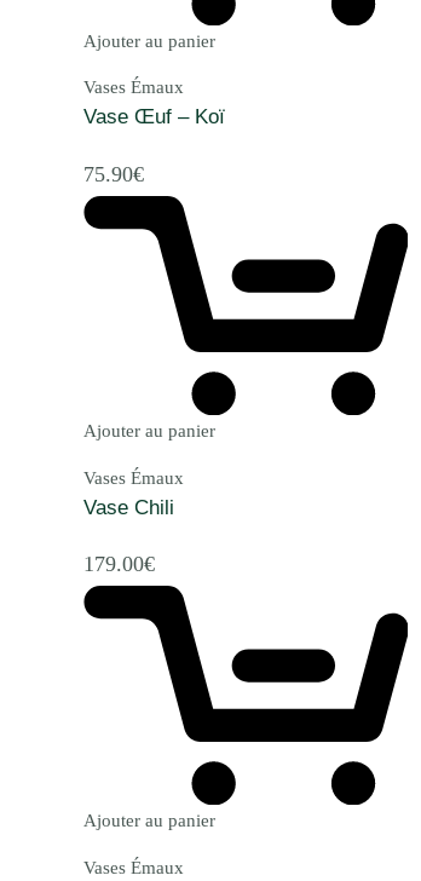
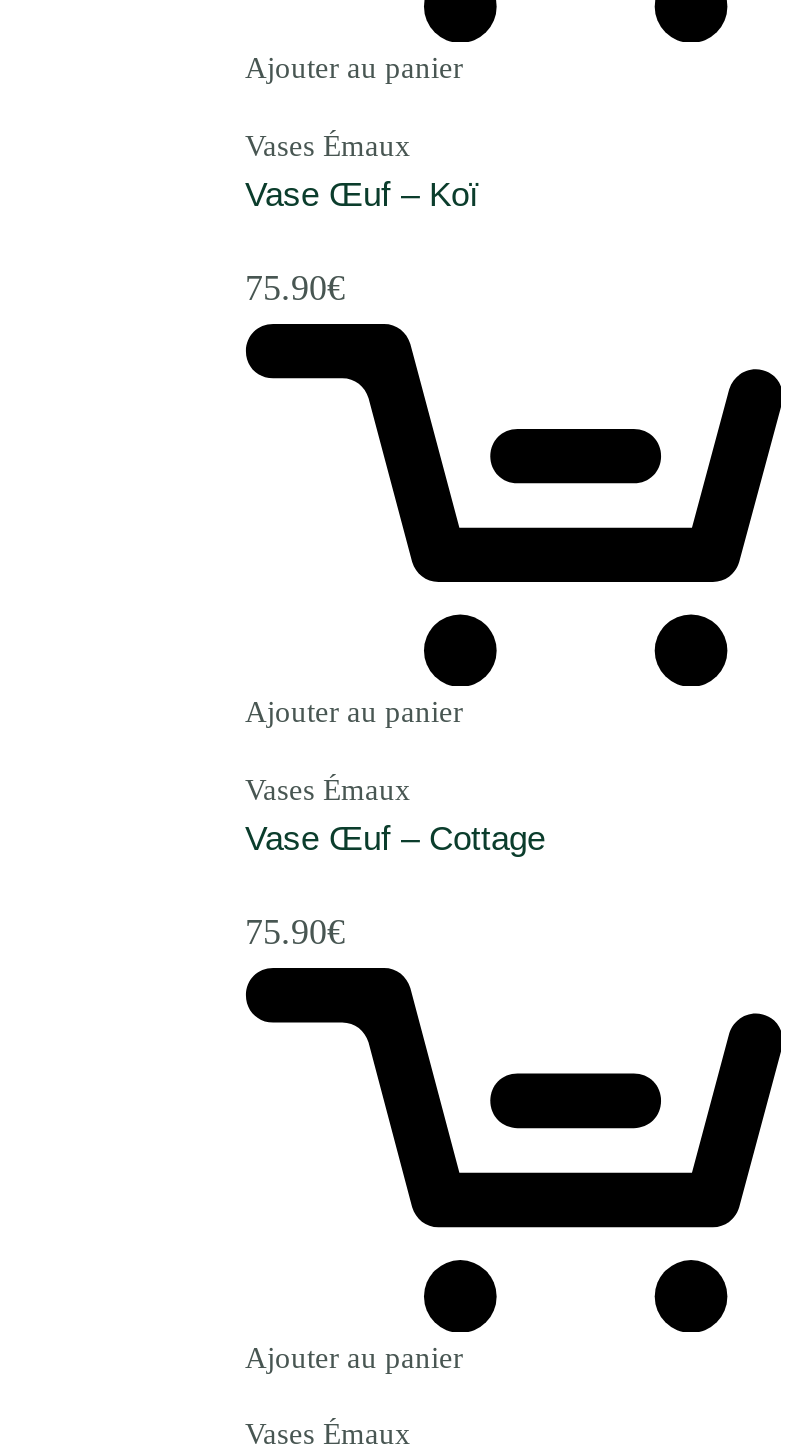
- Vase Chili
+ Vase Œuf – Cottage

- 179.00€
+ 75.90€
